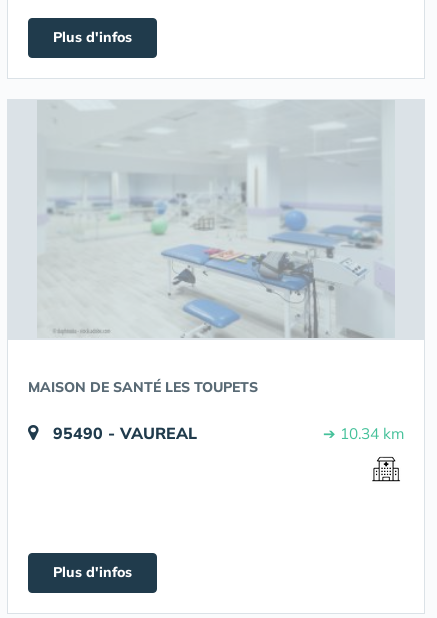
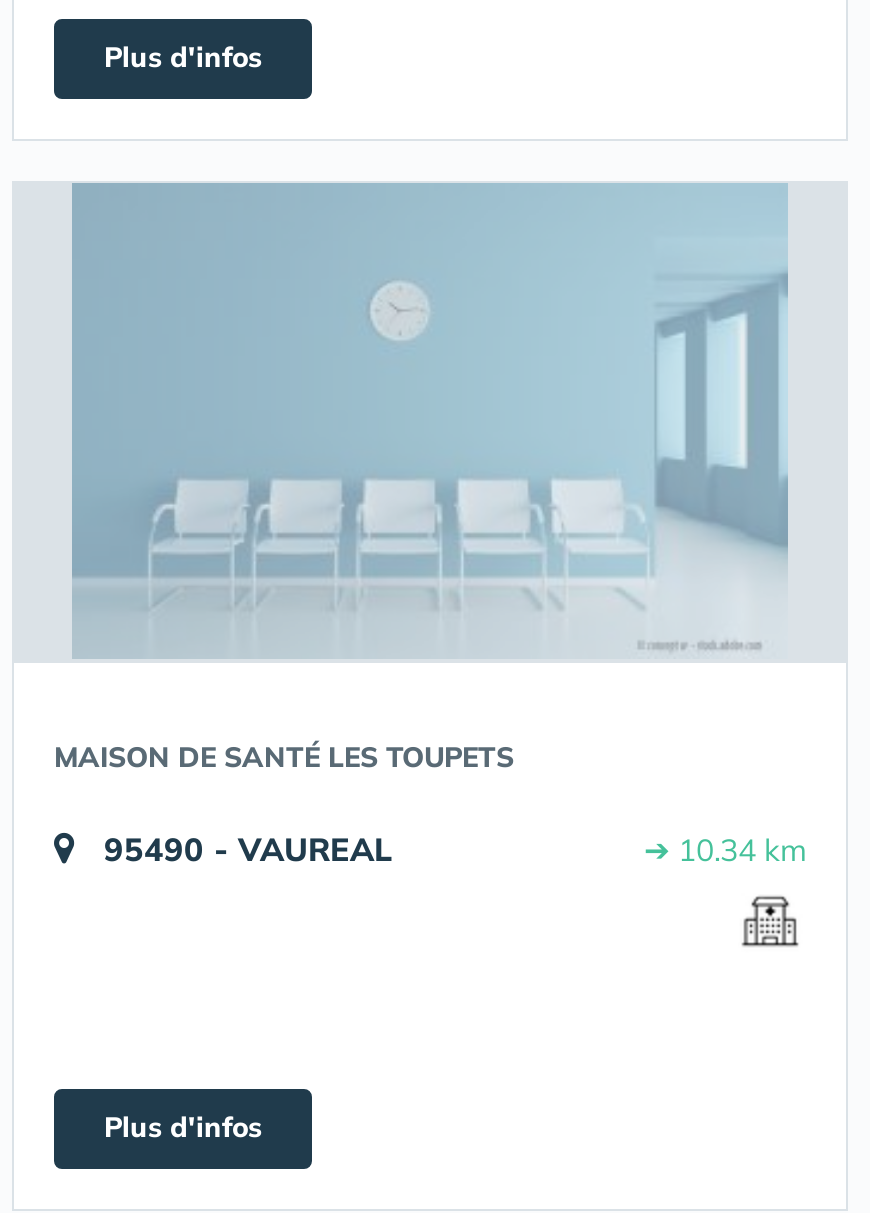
- [image]
+ [image]
